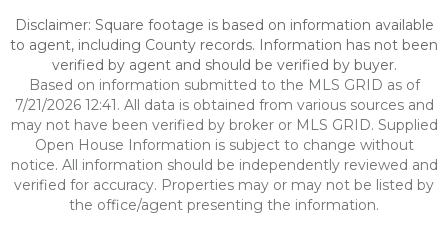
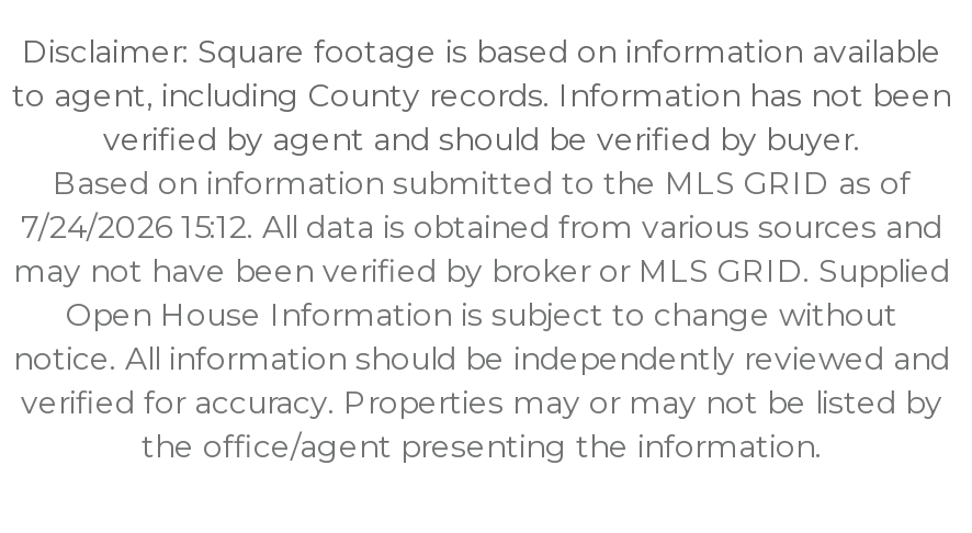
- 7/21/2026 12:41. All data is obtained from various sources and
+ 7/24/2026 15:12. All data is obtained from various sources and
